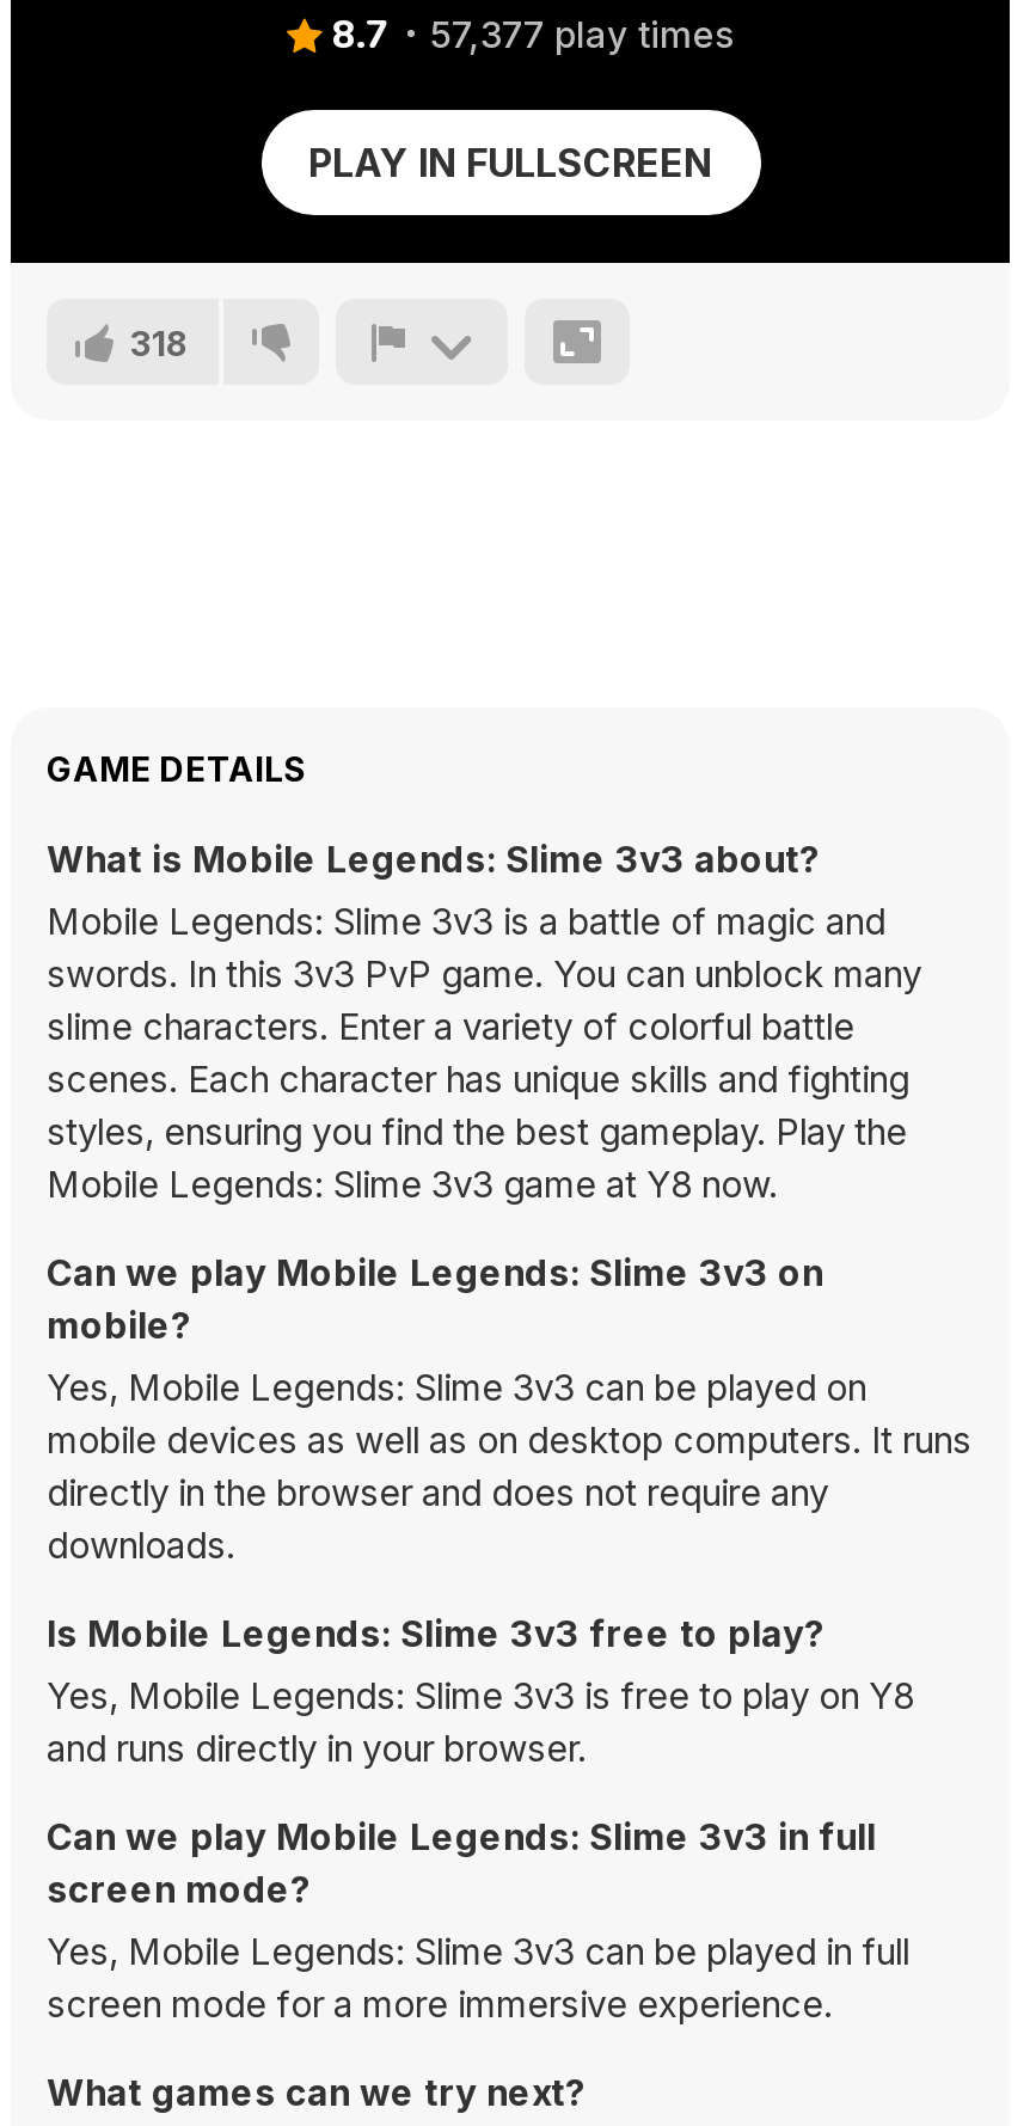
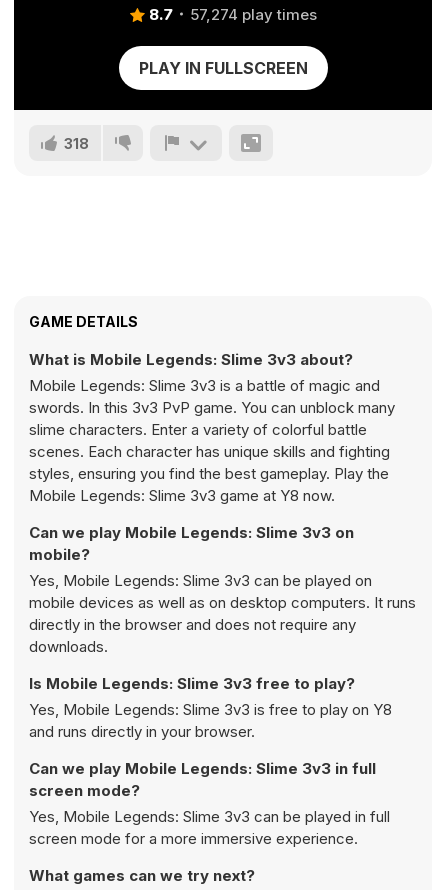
- 8.7 57,377 play times
+ 8.7 57,274 play times
